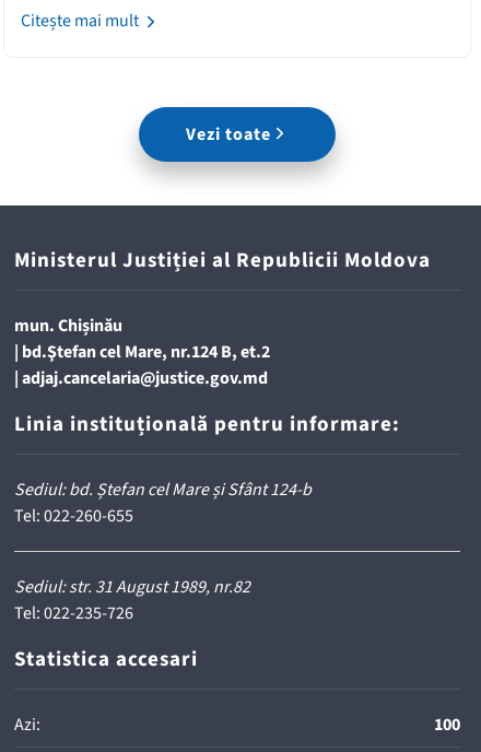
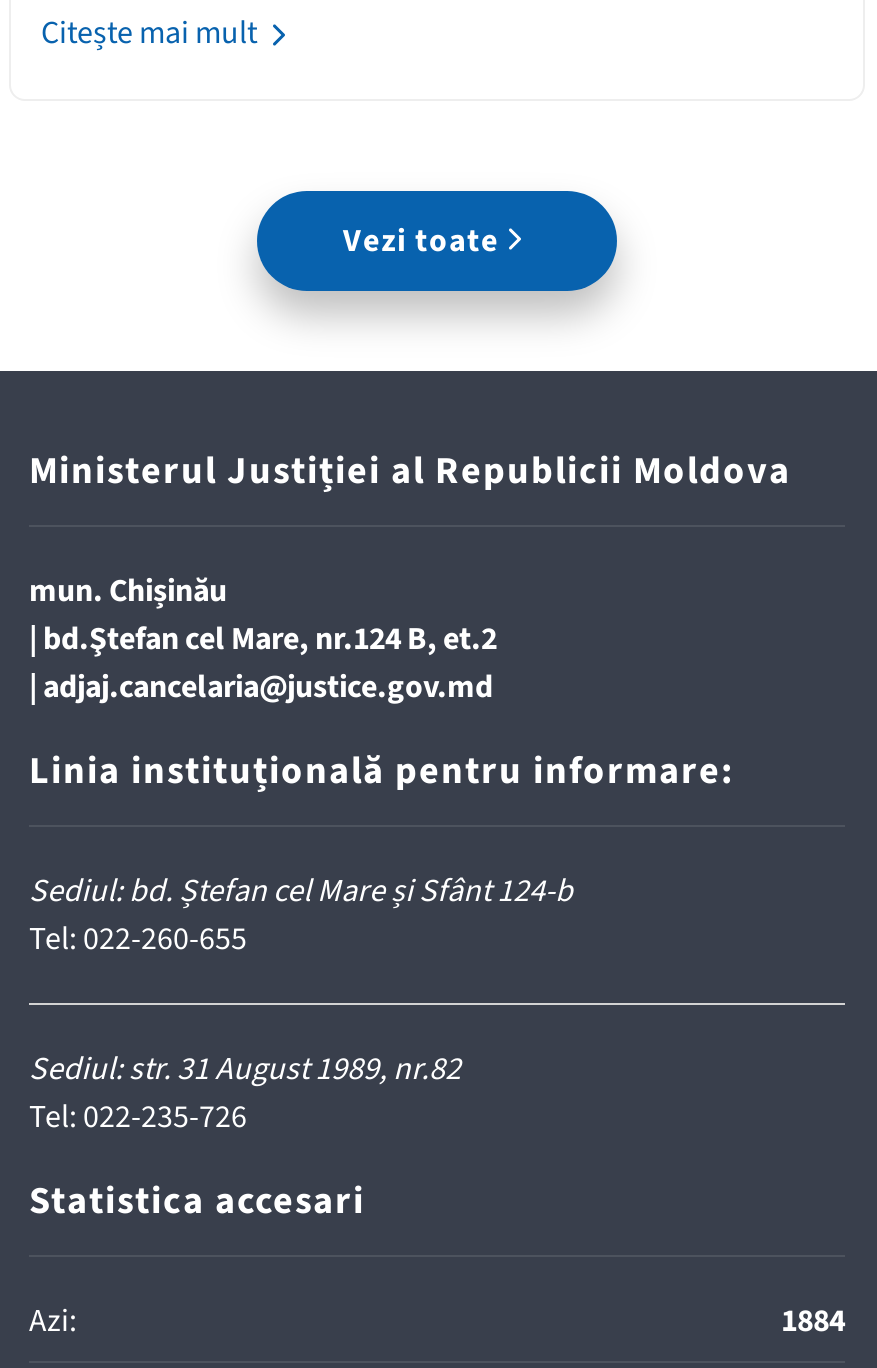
- 100
+ 1884
